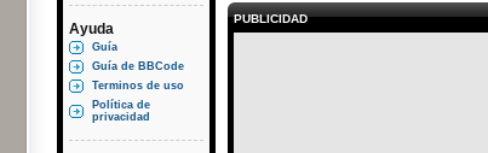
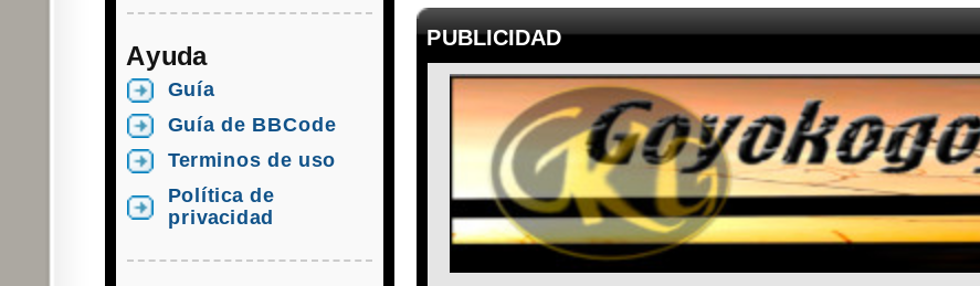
+ [image]
